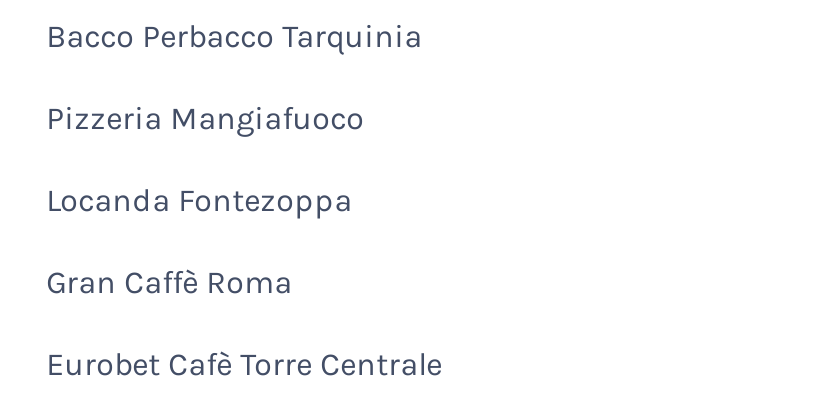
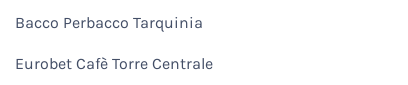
- Pizzeria Mangiafuoco
- Locanda Fontezoppa
- Gran Caffè Roma
